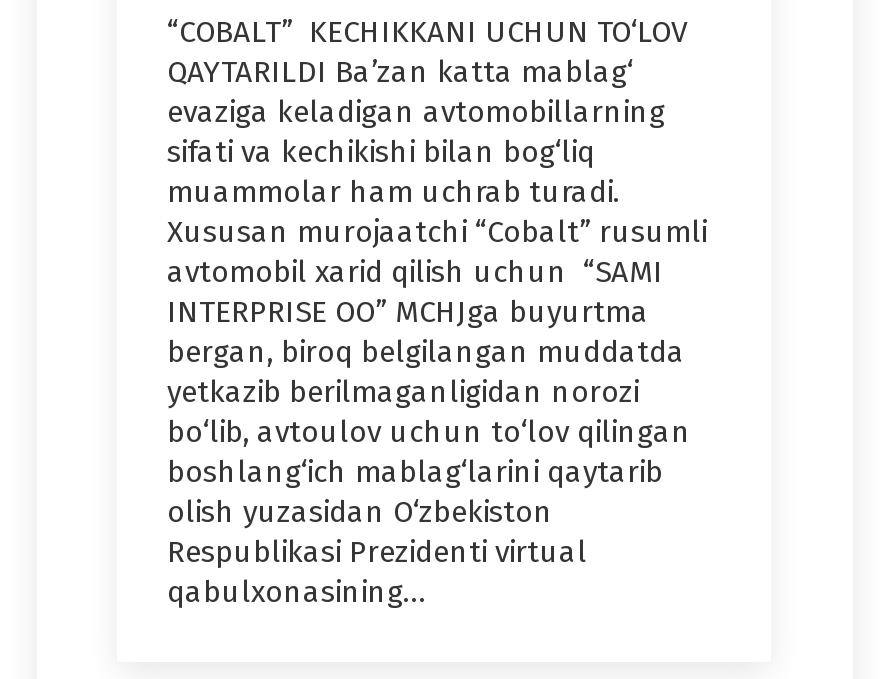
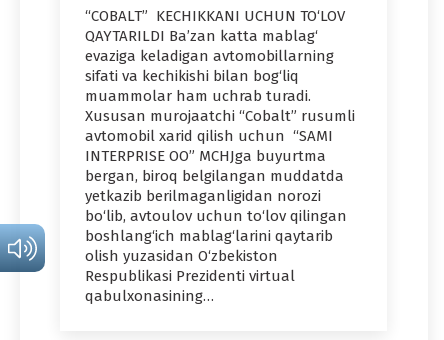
+ [image]
